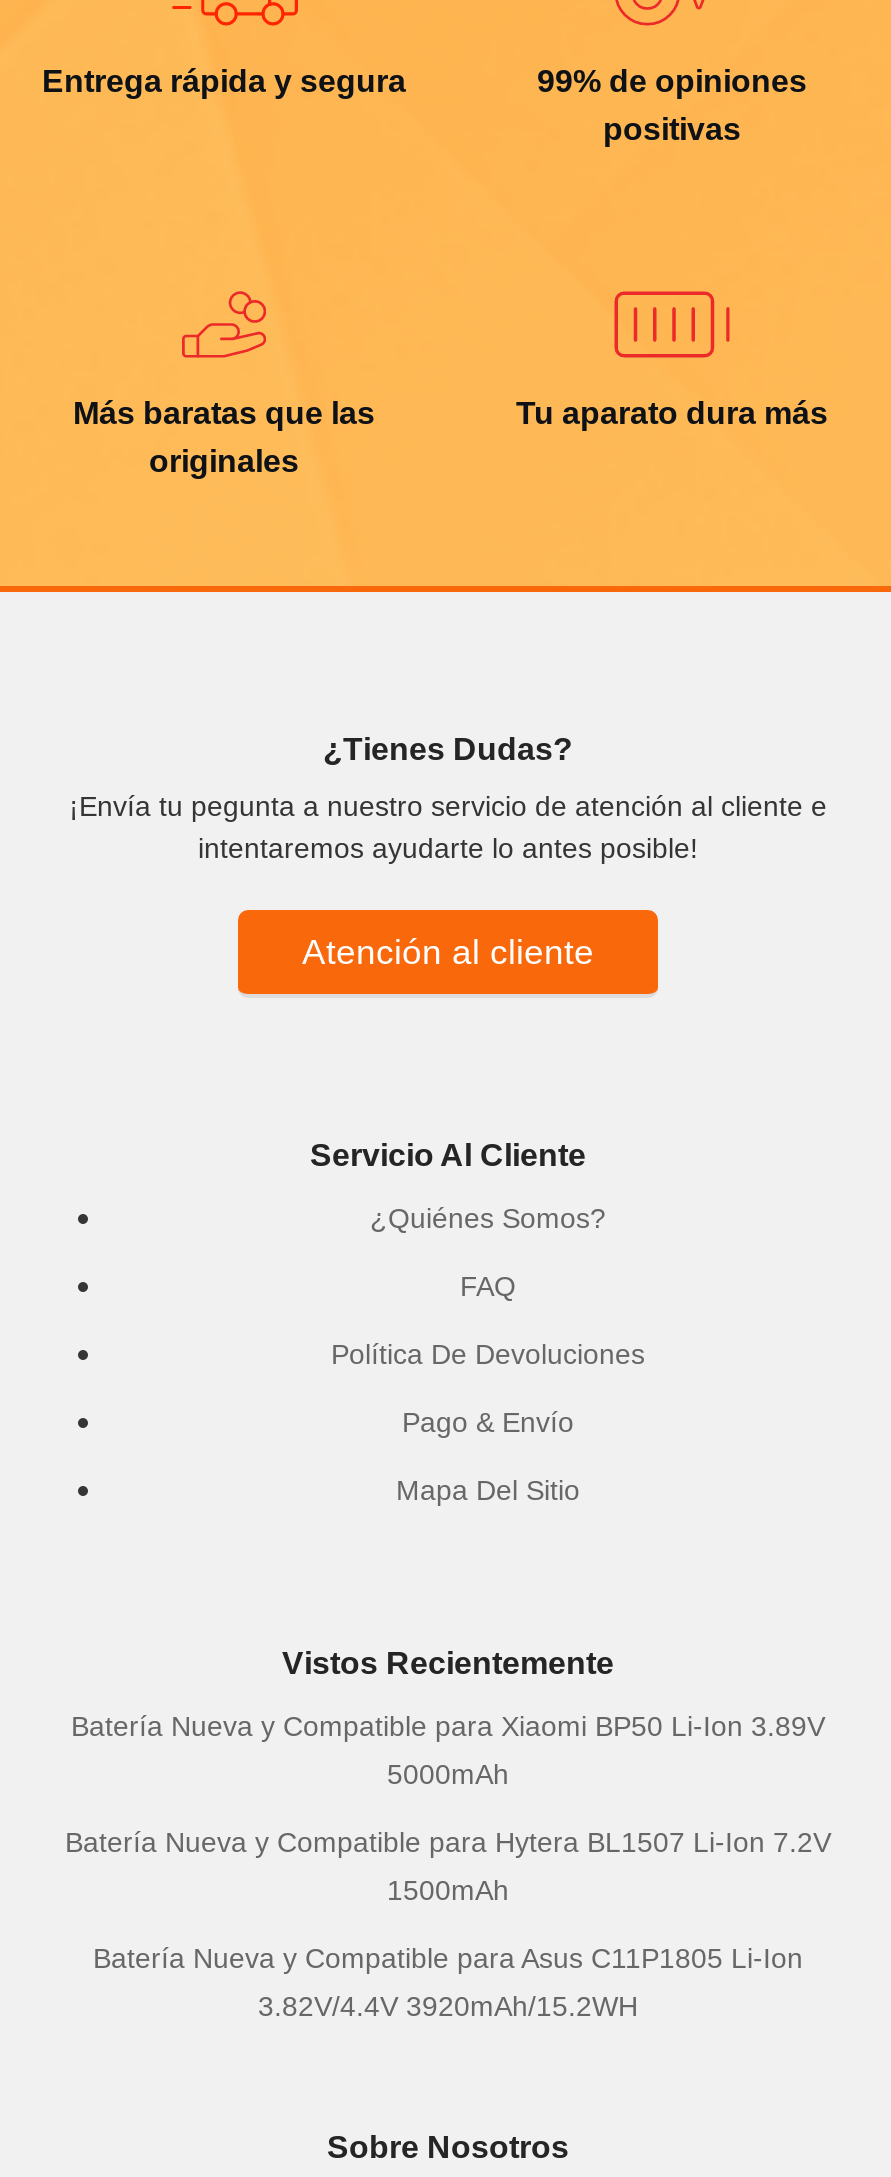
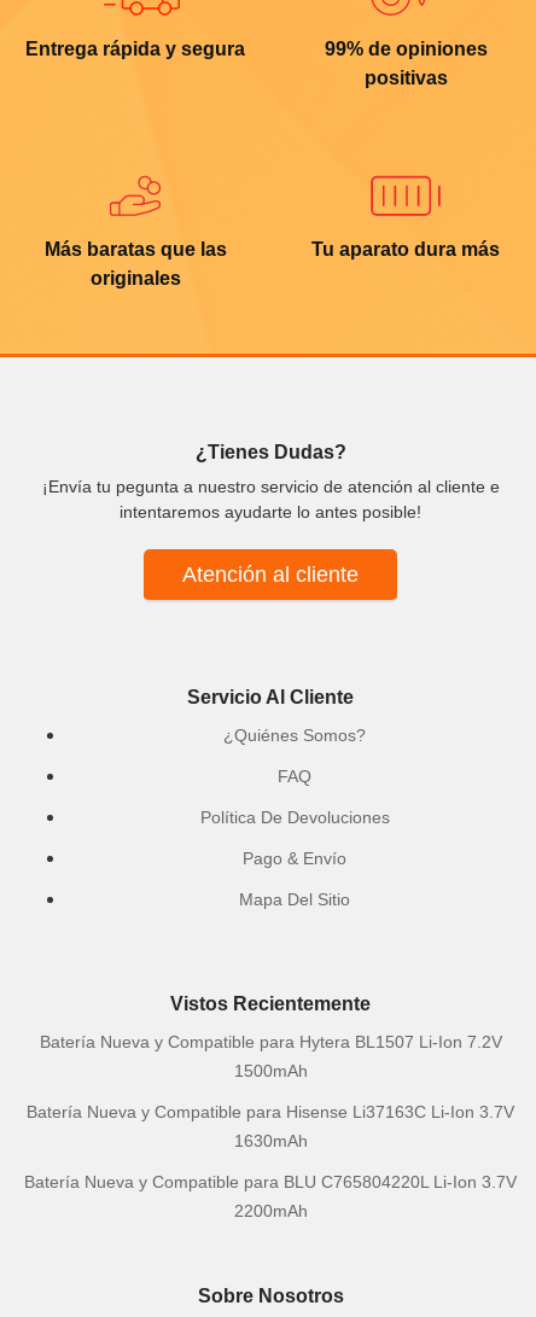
- Batería Nueva y Compatible para Xiaomi BP50 Li-Ion 3.89V
- 5000mAh

moved up: Batería Nueva y Compatible para Hytera BL1507 Li-Ion 7.2V | 1500mAh

- Batería Nueva y Compatible para Asus C11P1805 Li-Ion
- 3.82V/4.4V 3920mAh/15.2WH
+ Batería Nueva y Compatible para Hisense Li37163C Li-Ion 3.7V
+ 1630mAh
+ Batería Nueva y Compatible para BLU C765804220L Li-Ion 3.7V
+ 2200mAh
